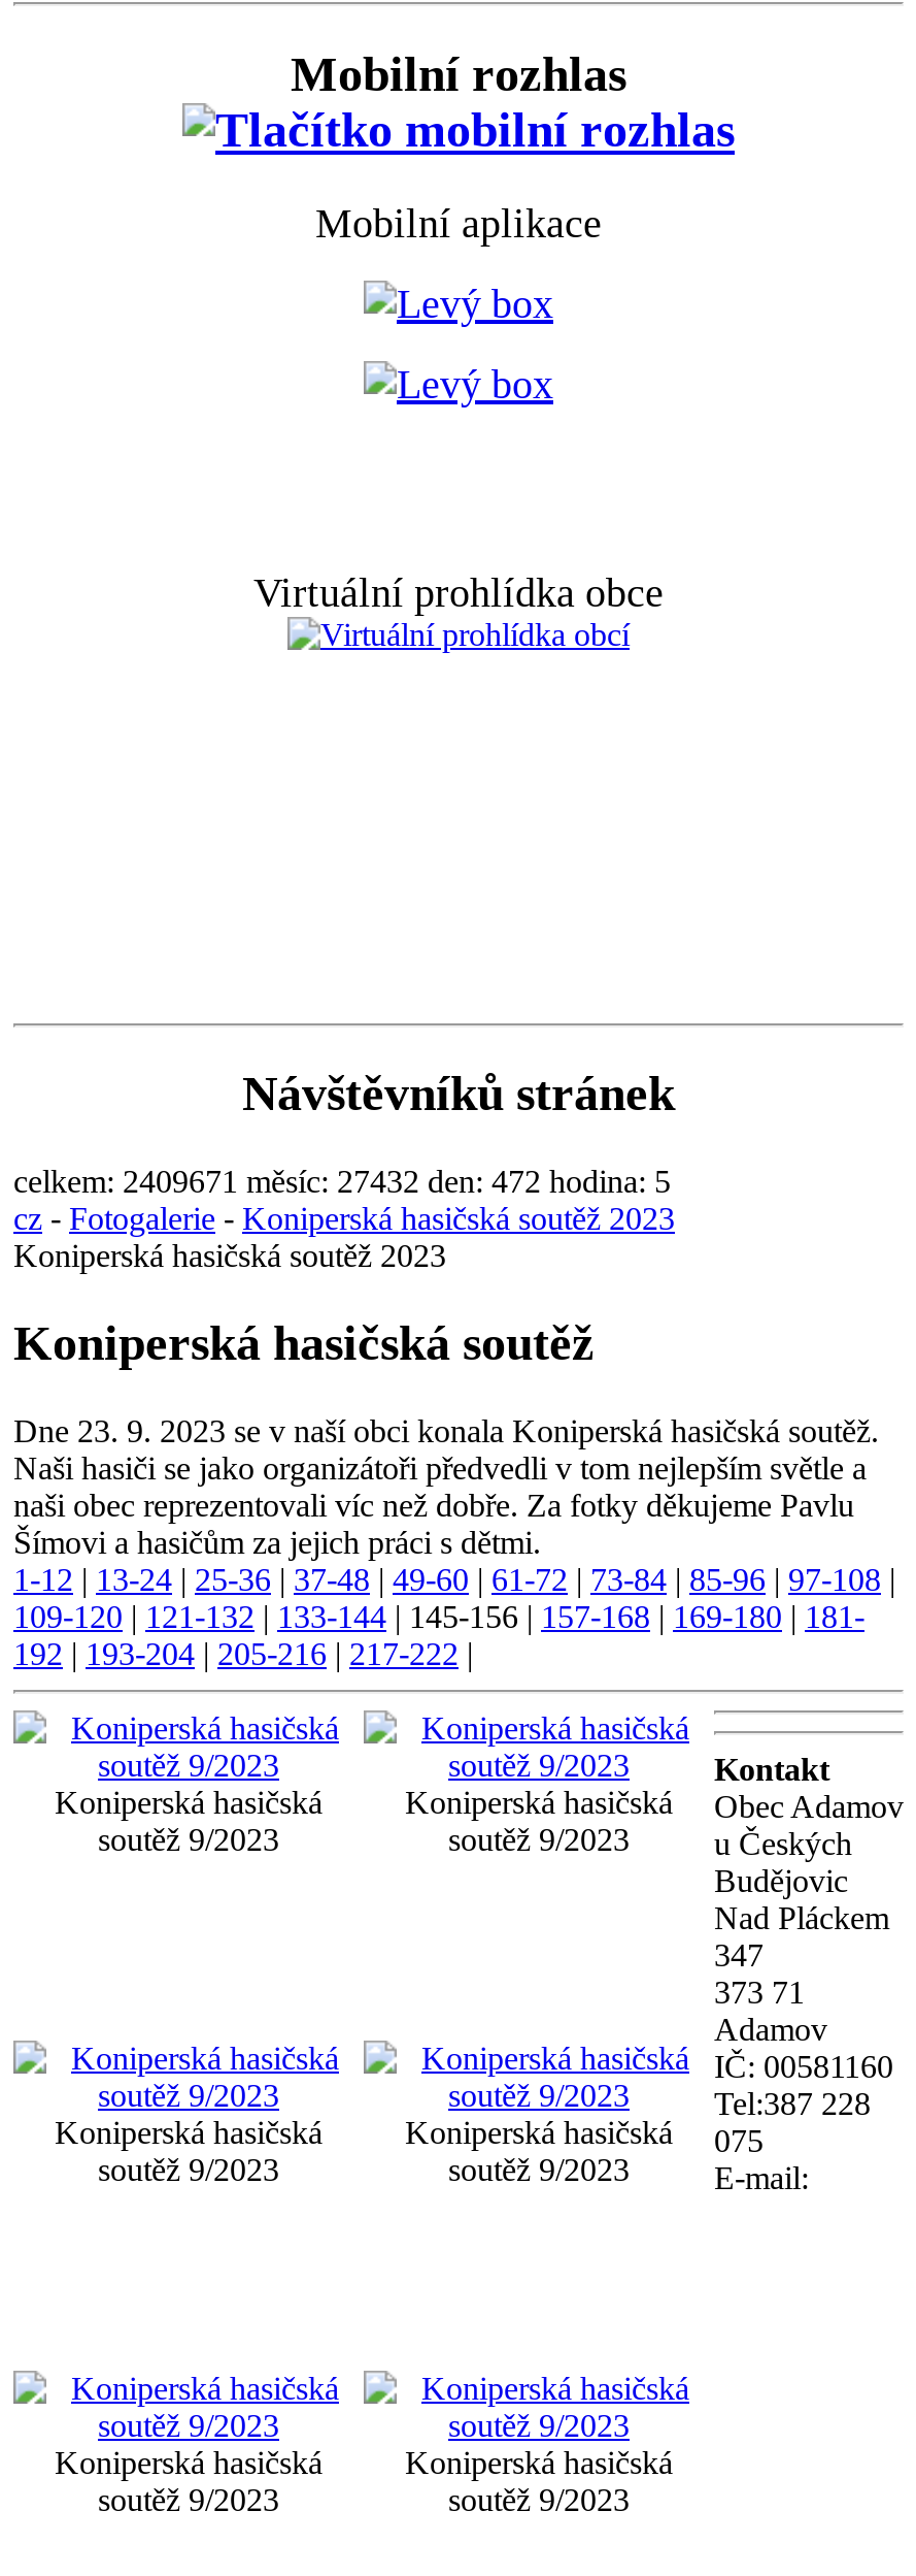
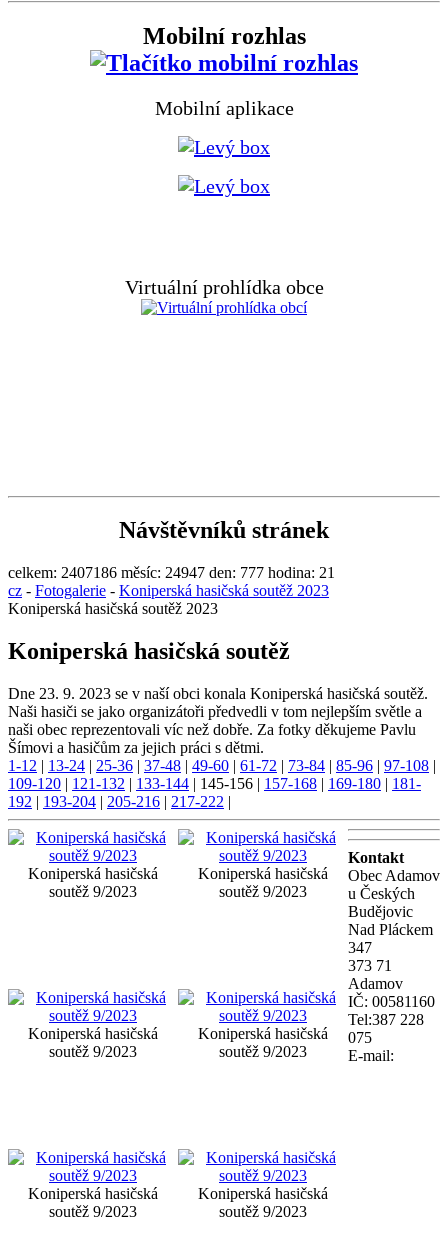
- celkem: 2409671 měsíc: 27432 den: 472 hodina: 5
+ celkem: 2407186 měsíc: 24947 den: 777 hodina: 21
